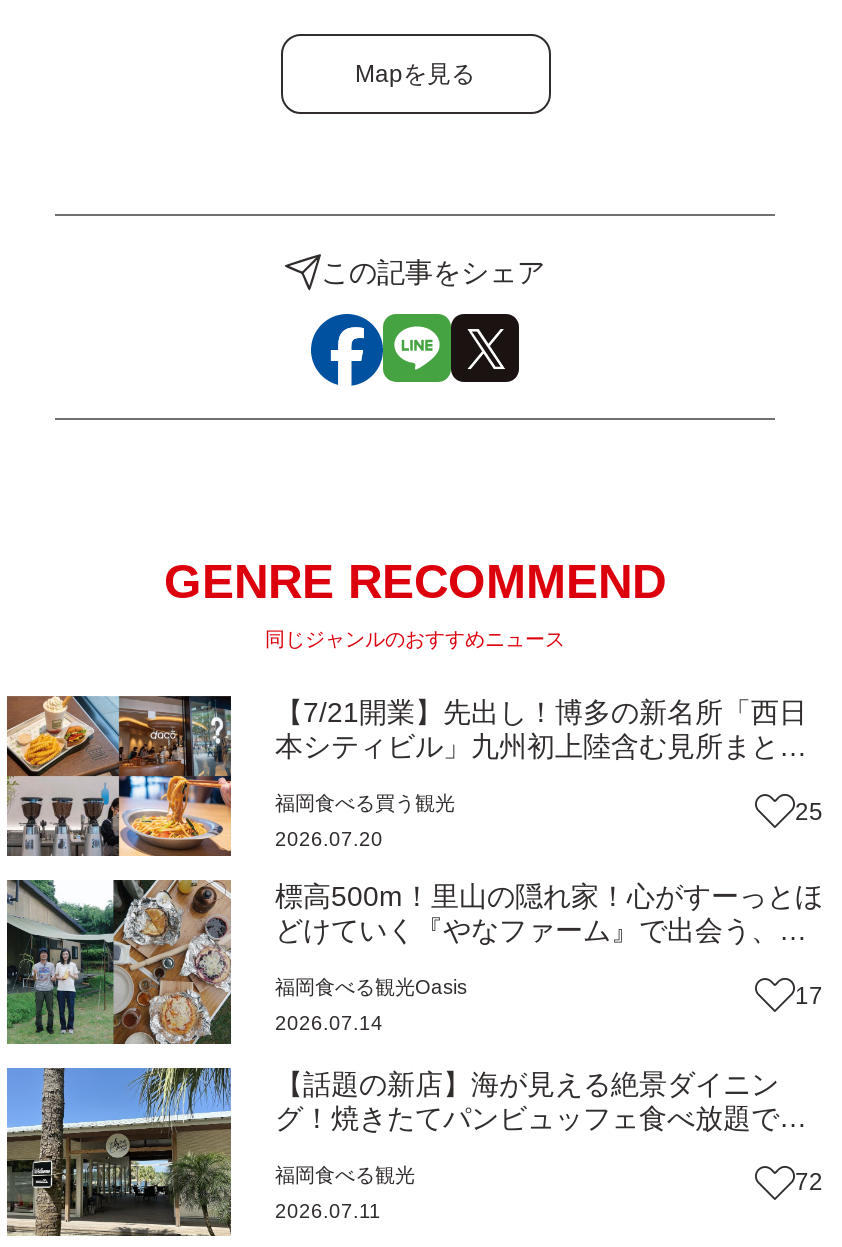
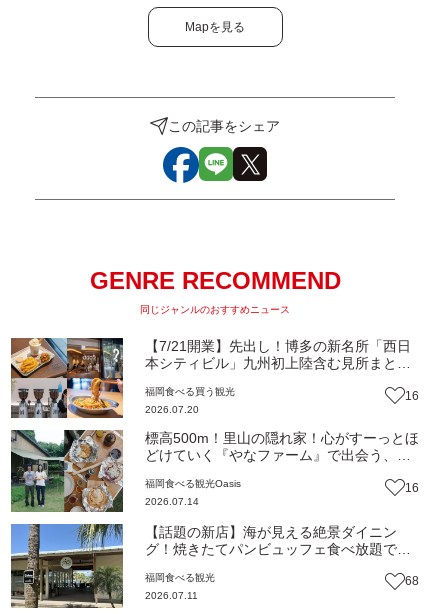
- 25
+ 16

- 17
+ 16

- 72
+ 68
